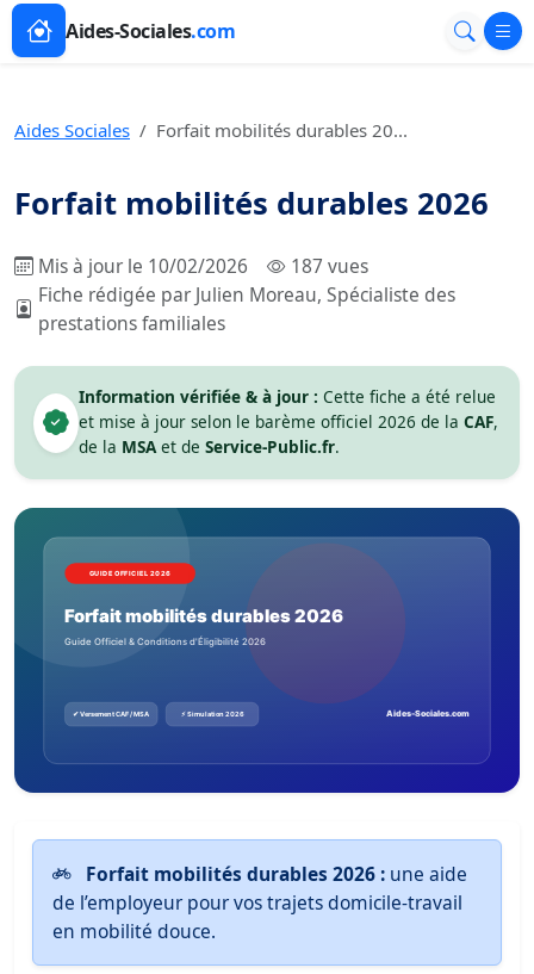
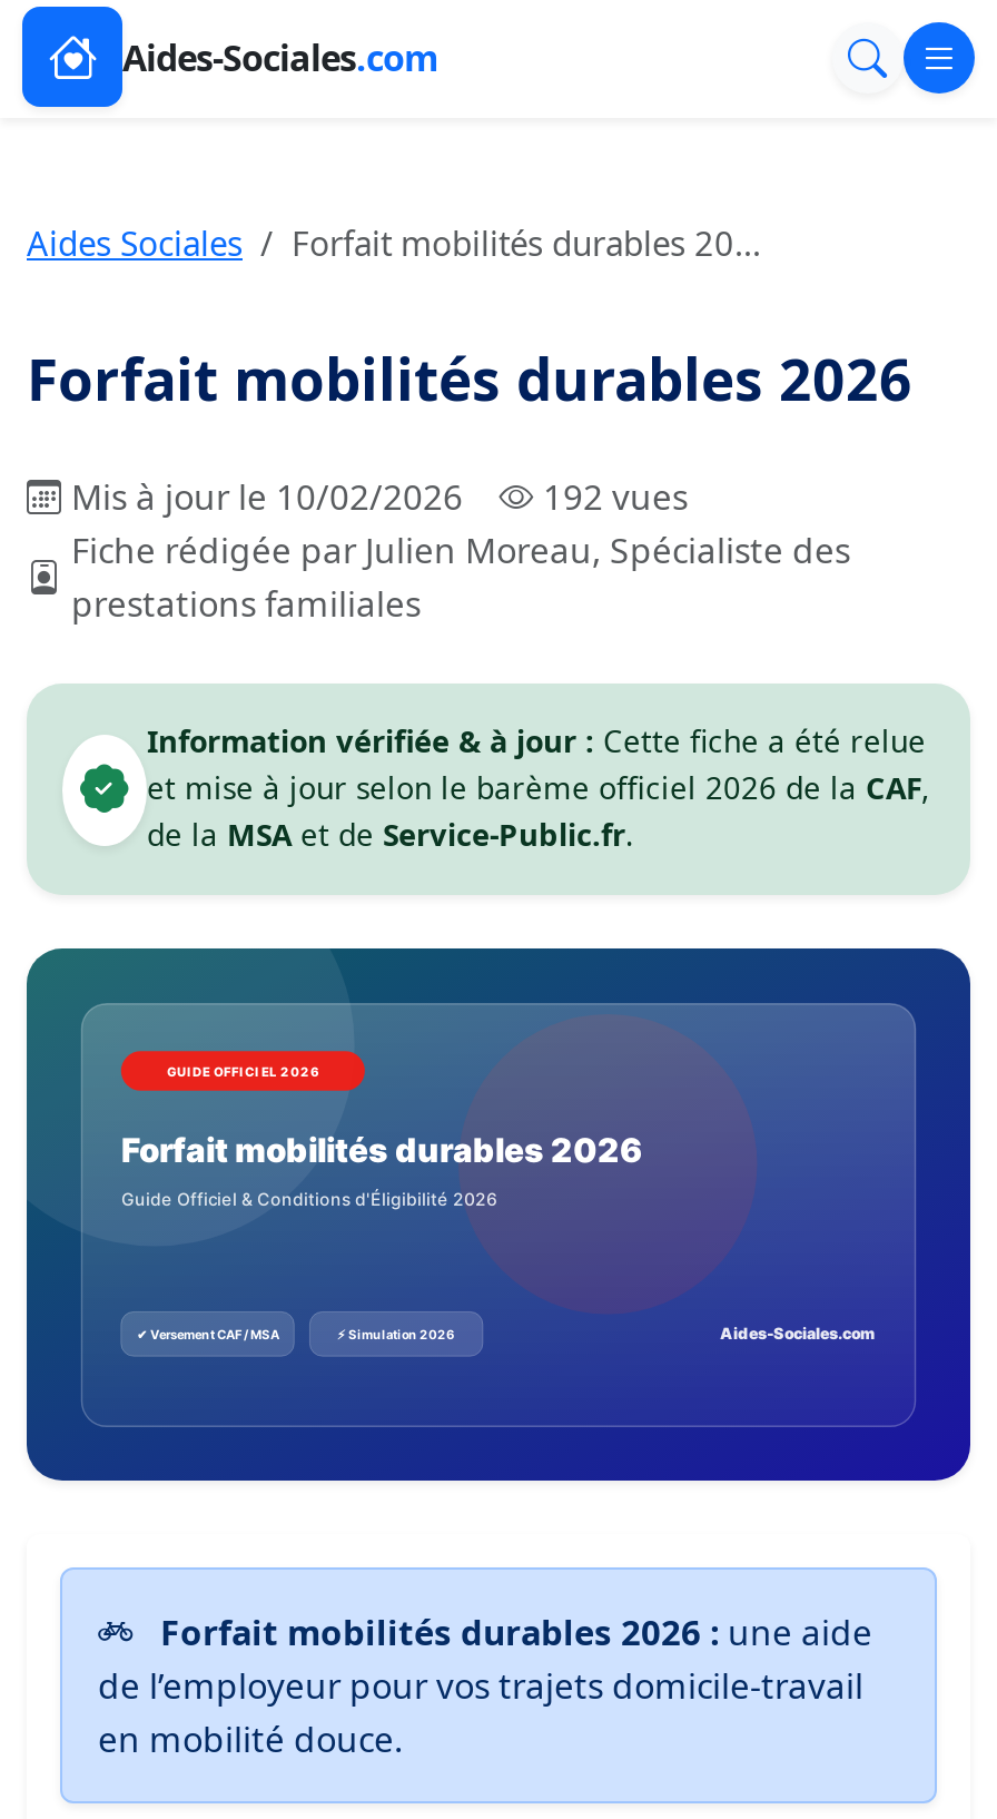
- Mis à jour le 10/02/2026 187 vues
+ Mis à jour le 10/02/2026 192 vues
